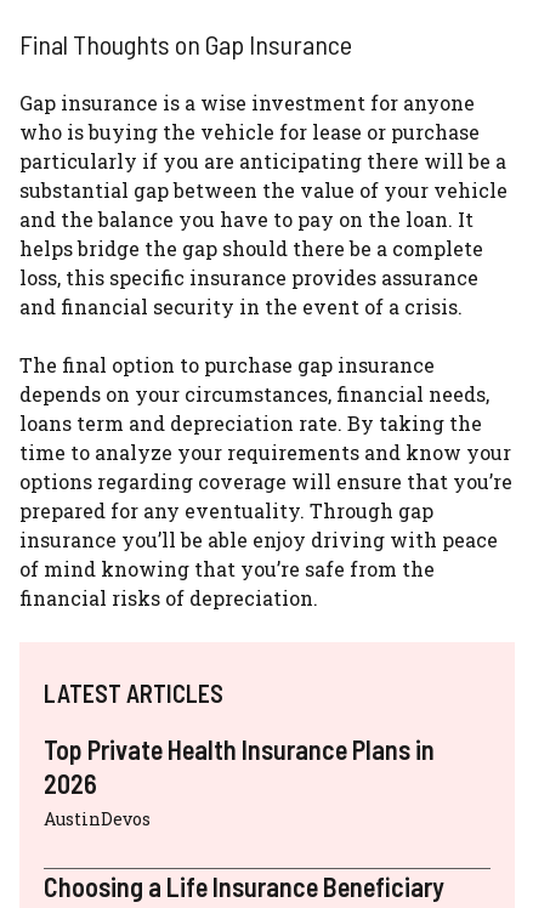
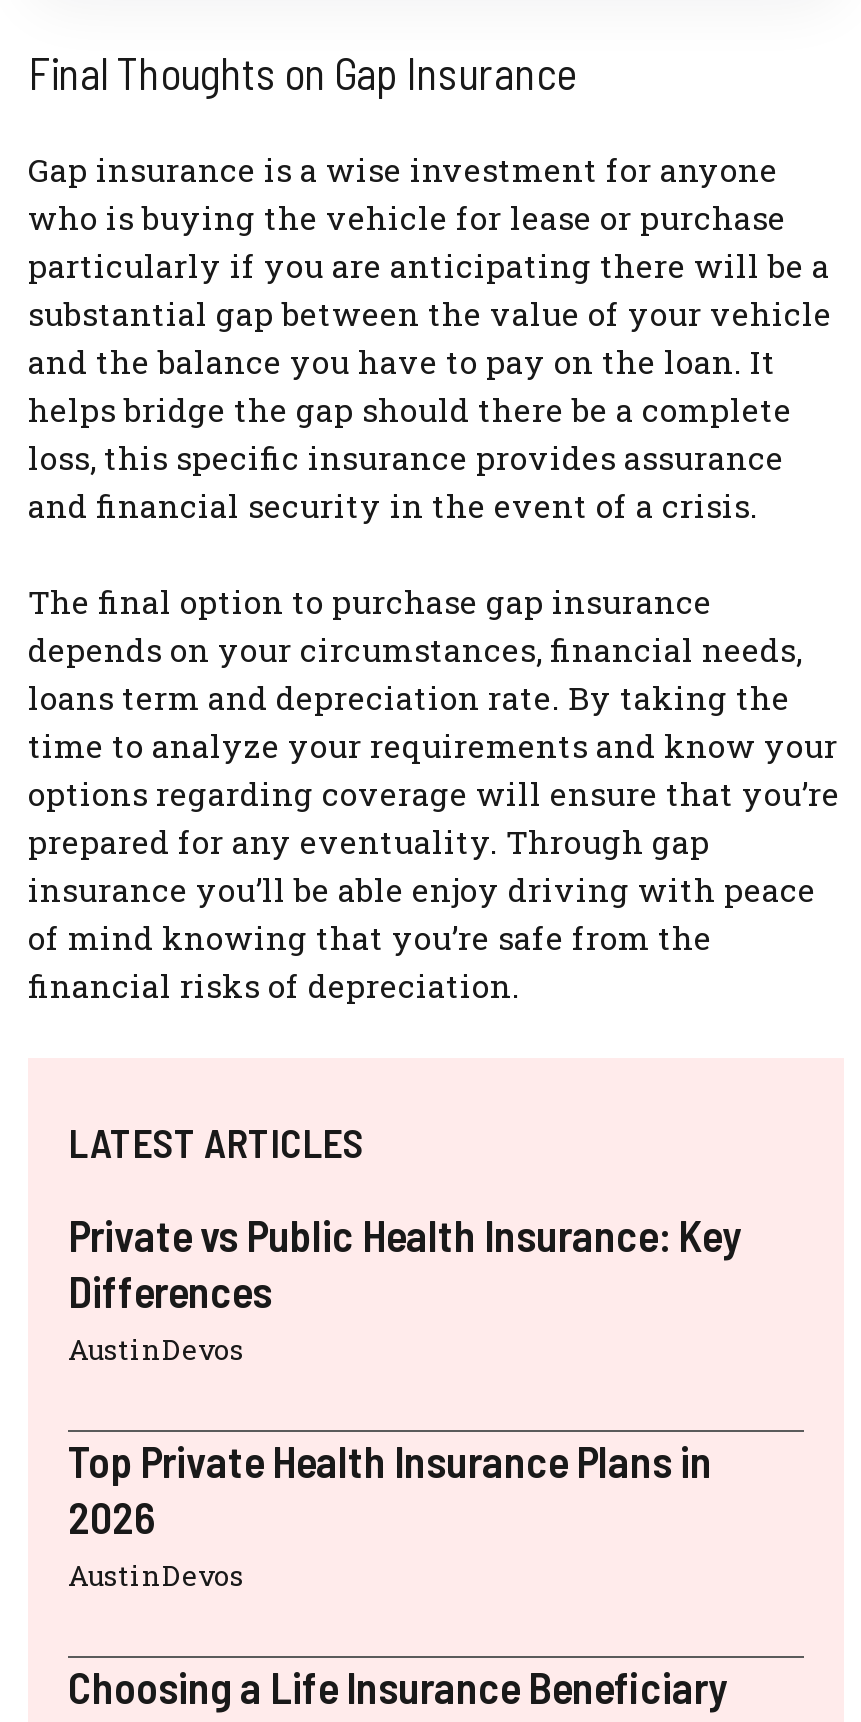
+ Private vs Public Health Insurance: Key
+ Differences
+ AustinDevos
